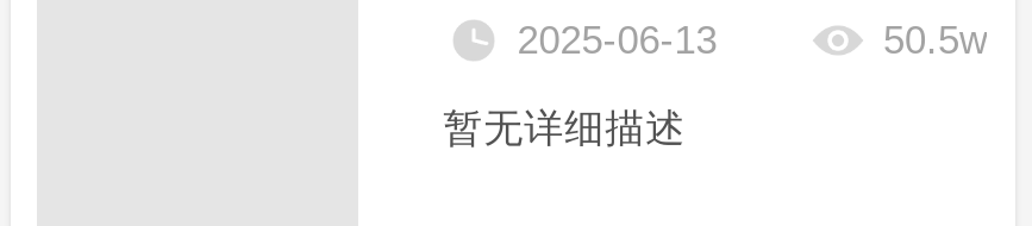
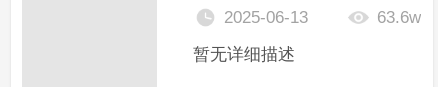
- 50.5w
+ 63.6w
